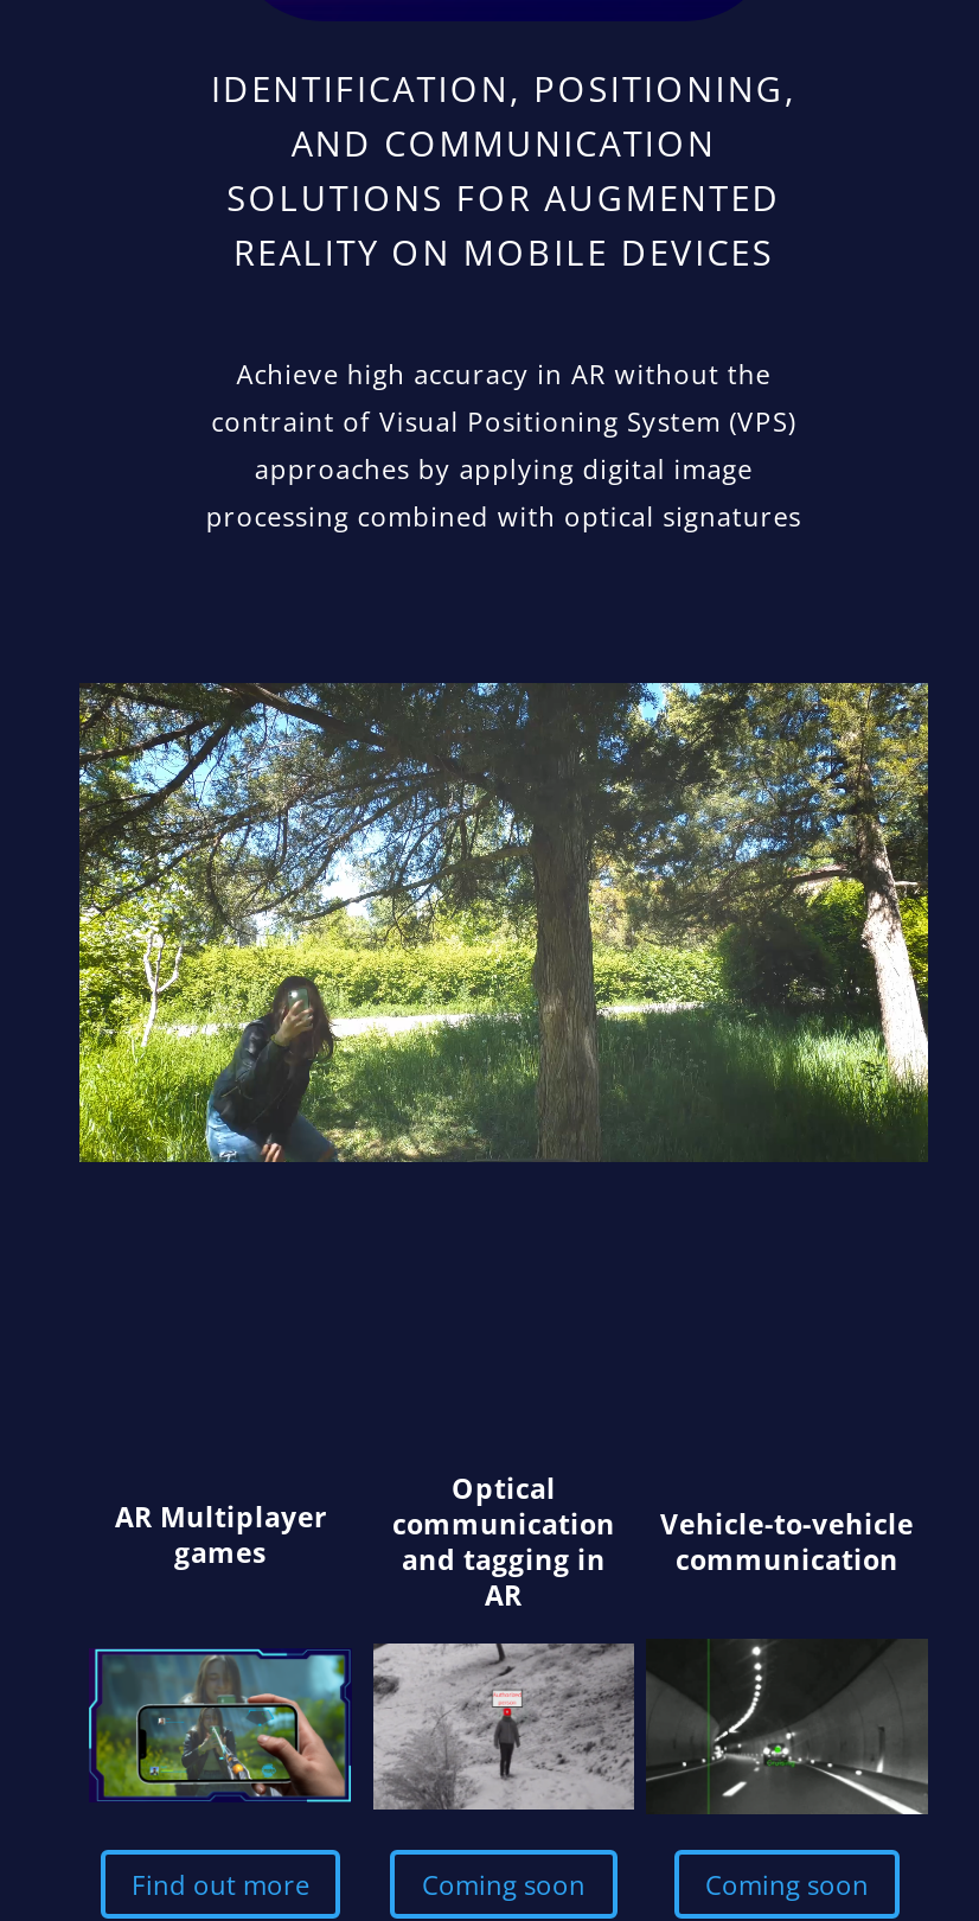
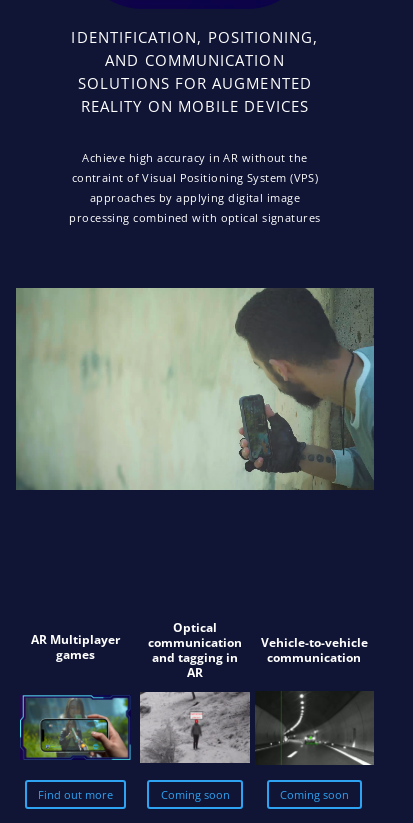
- [image]
+ [image]
